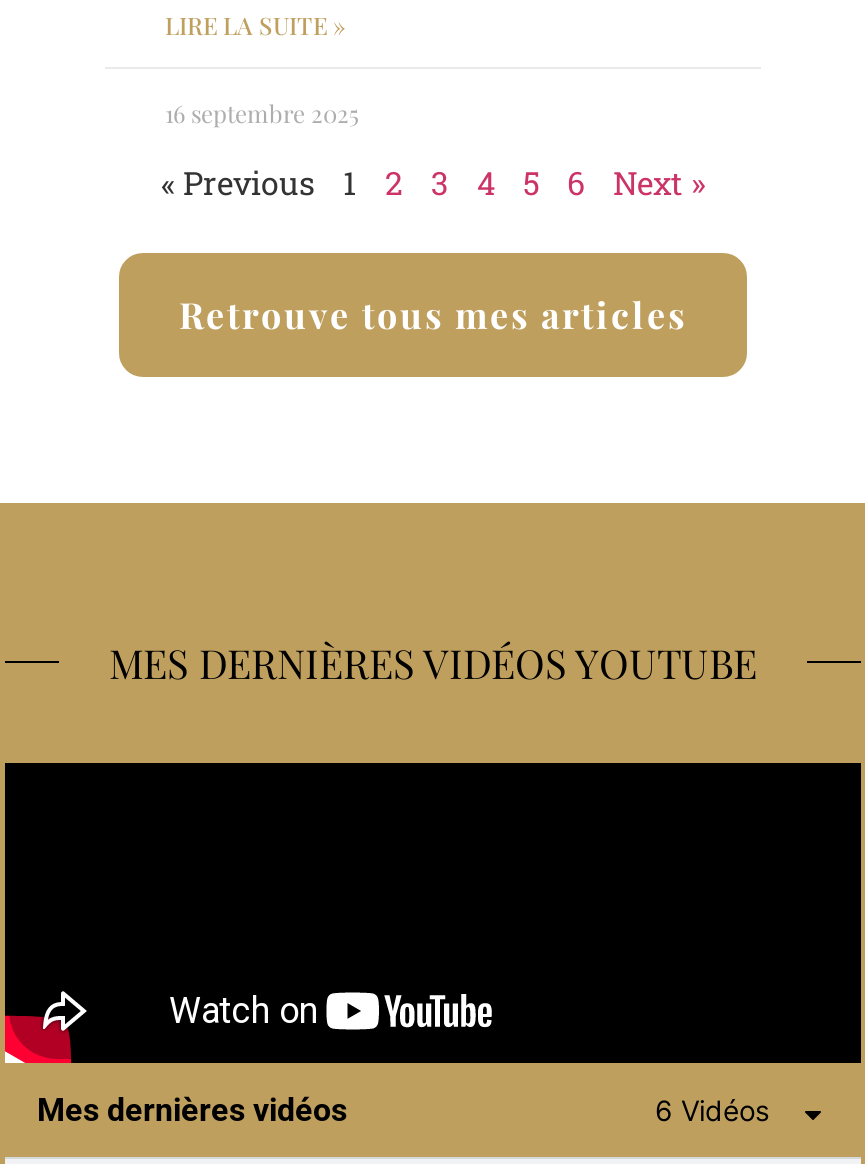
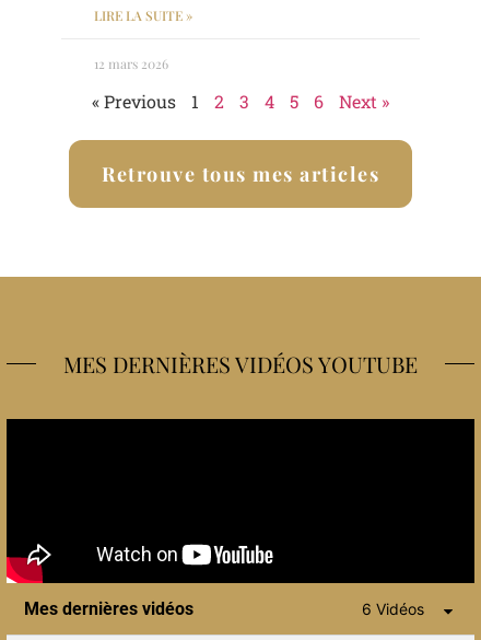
- 16 septembre 2025
+ 12 mars 2026
